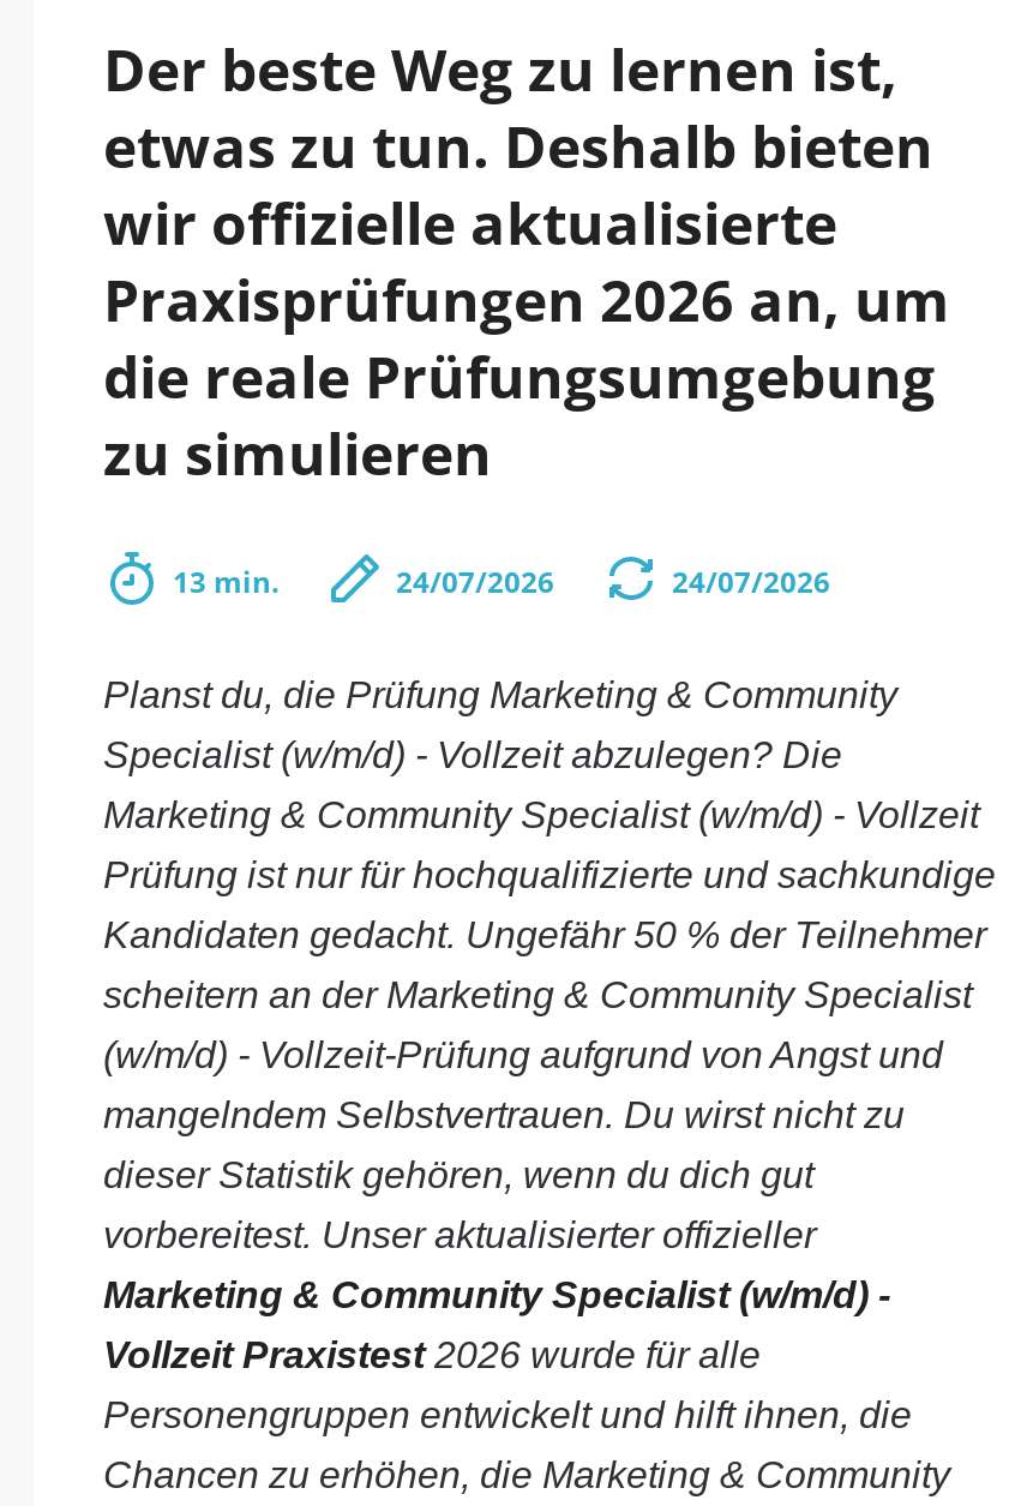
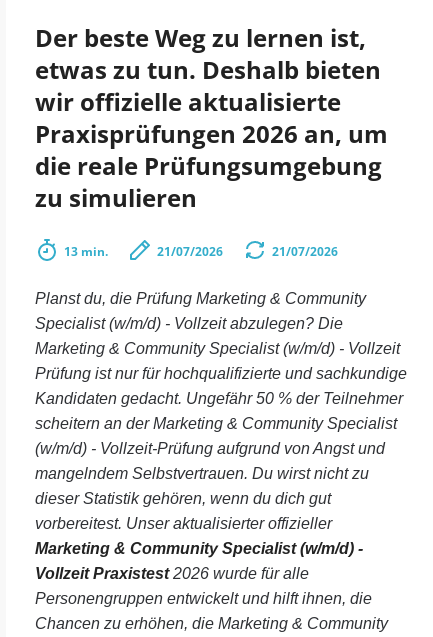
- 24/07/2026
+ 21/07/2026

- 24/07/2026
+ 21/07/2026
